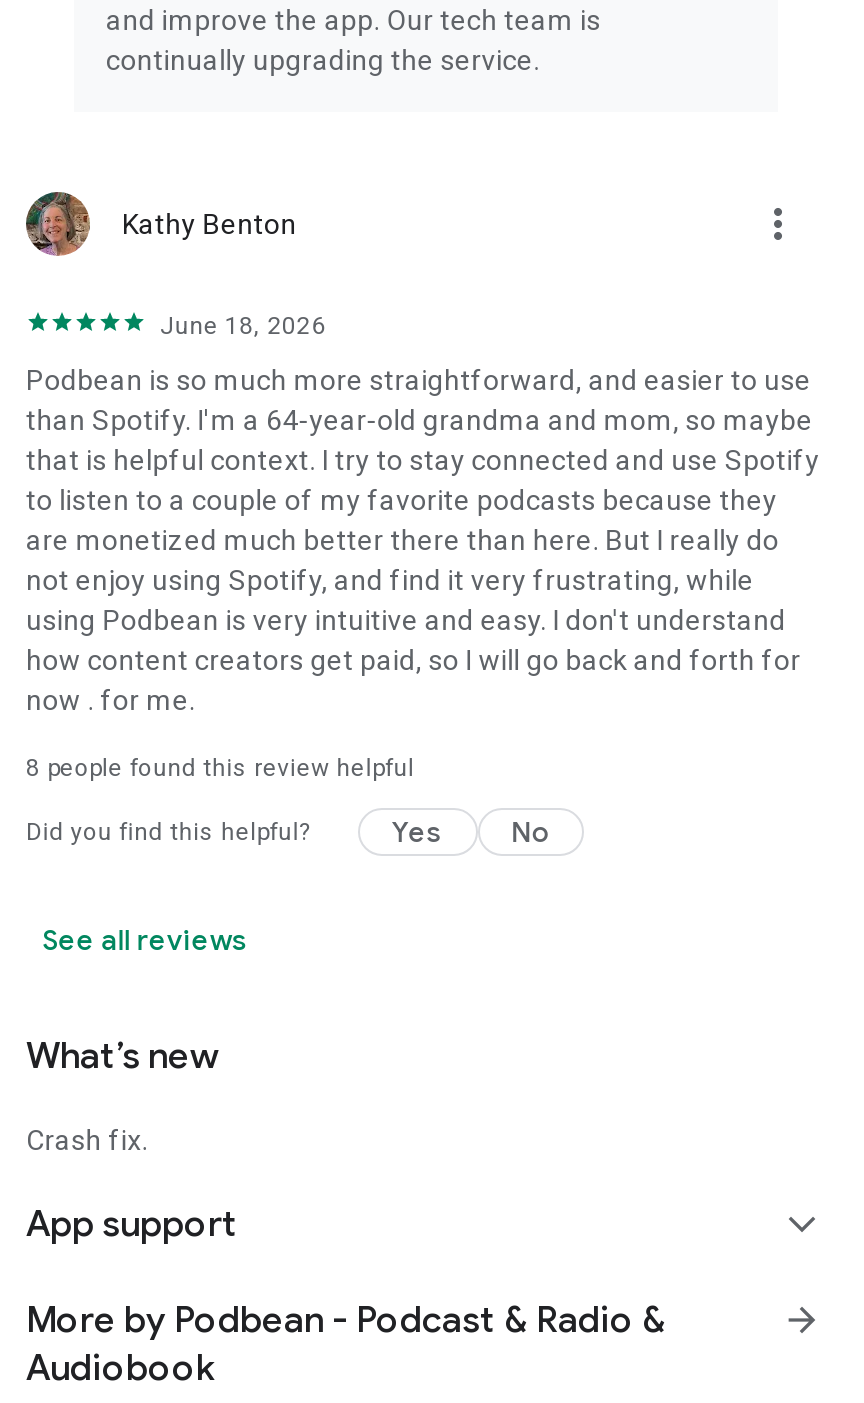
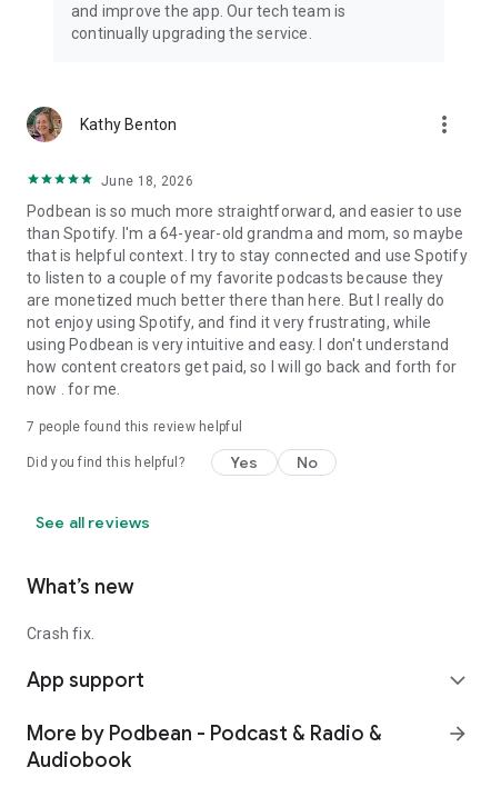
- 8 people found this review helpful
+ 7 people found this review helpful
